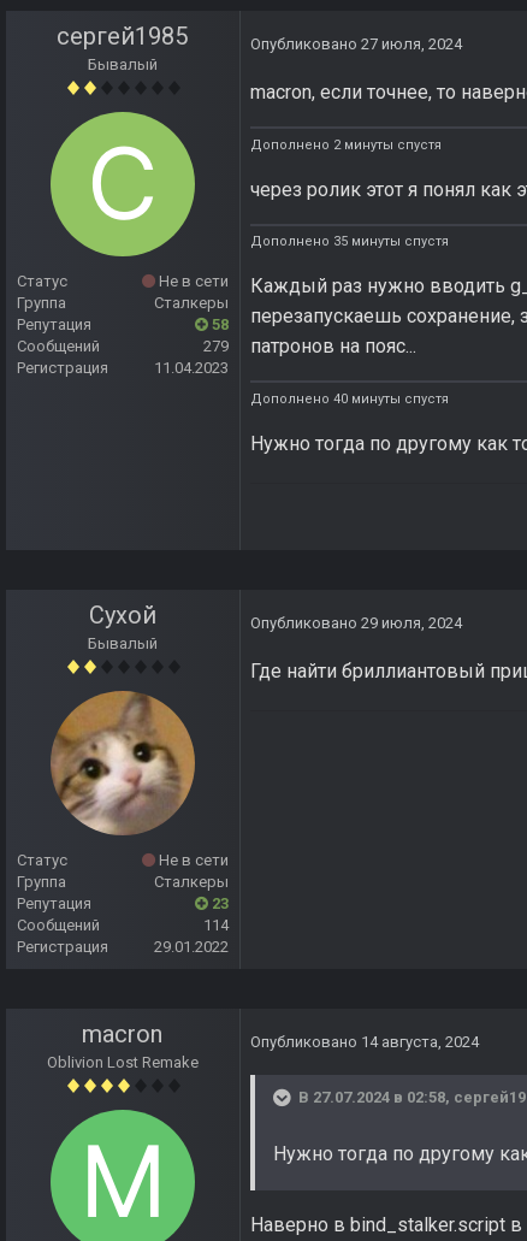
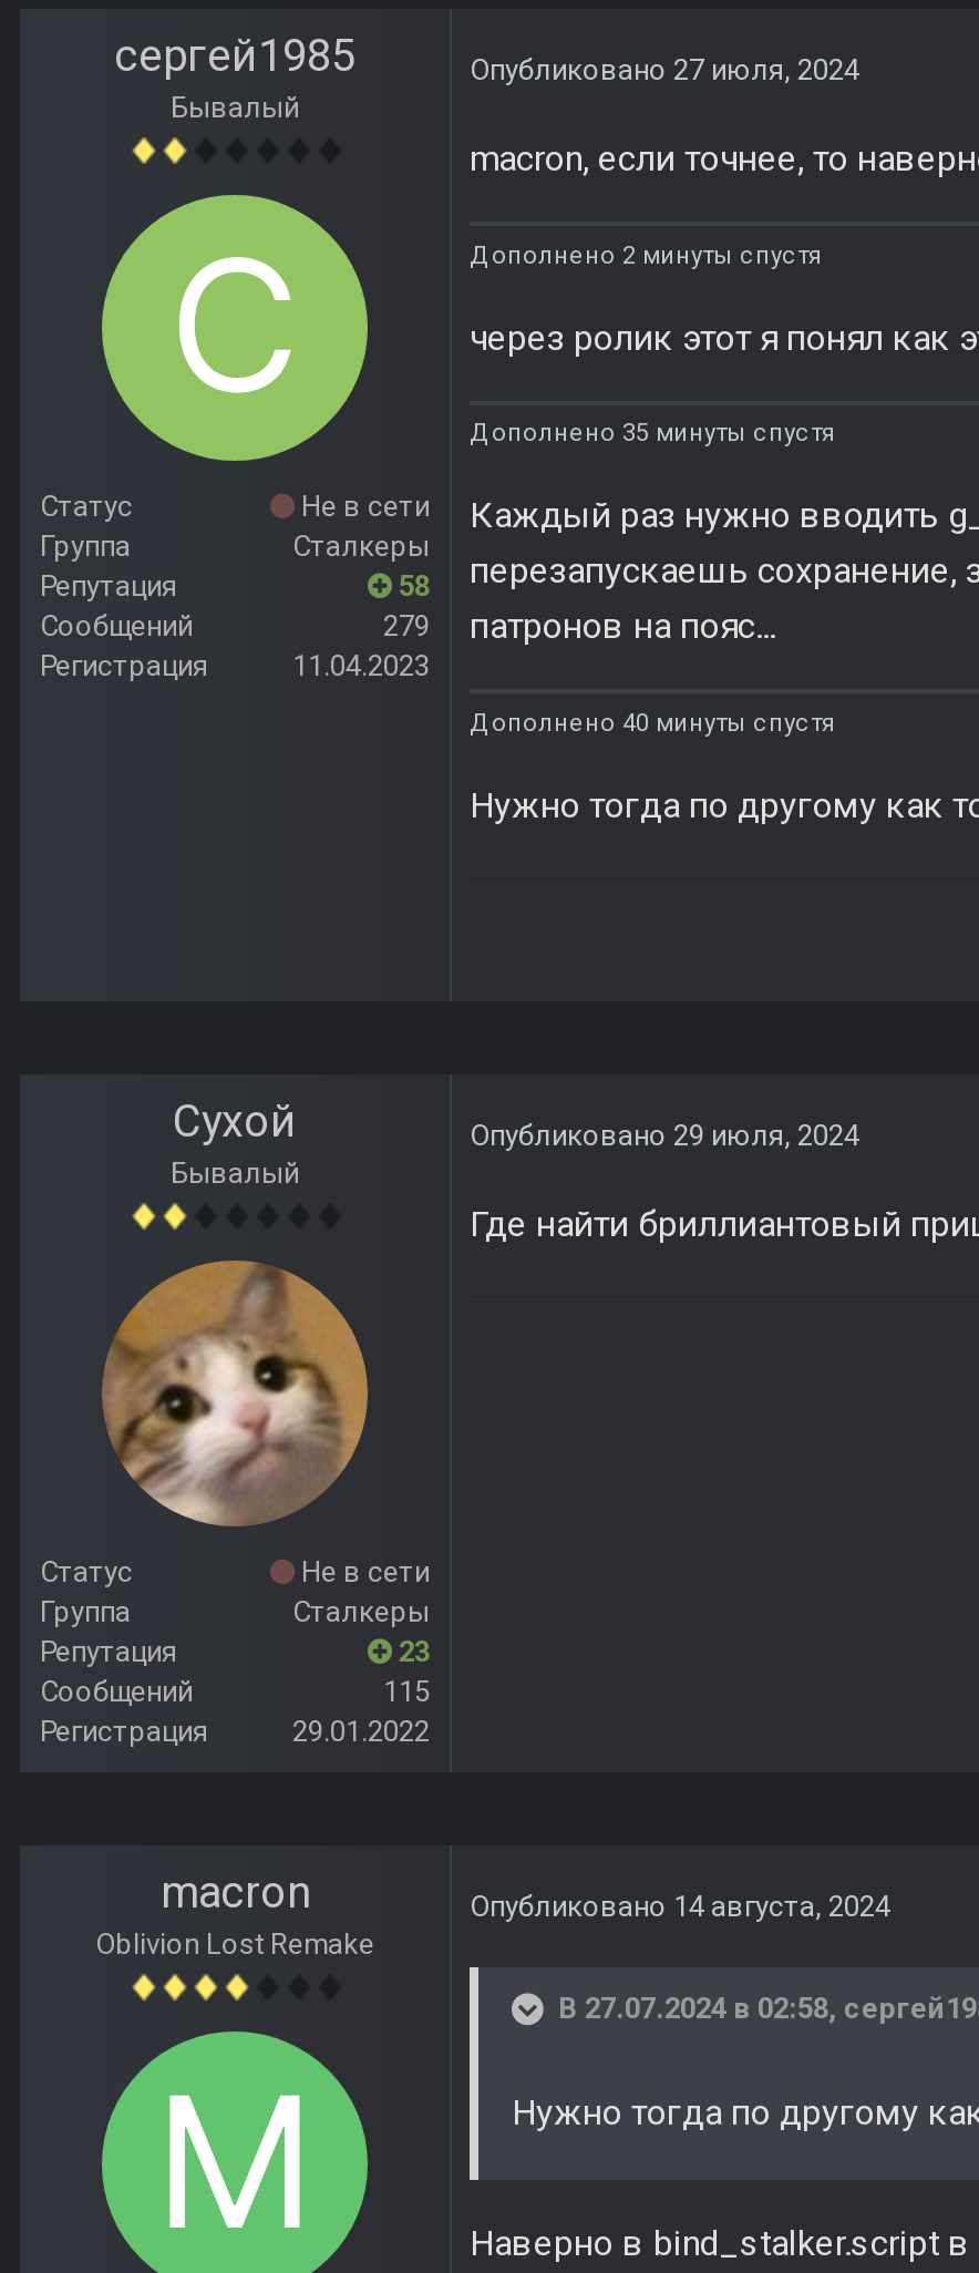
- 114
+ 115
